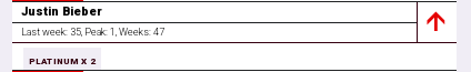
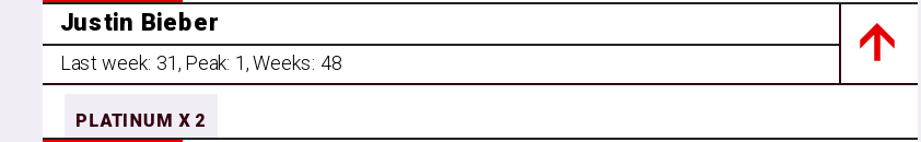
- Last week: 35, Peak: 1, Weeks: 47
+ Last week: 31, Peak: 1, Weeks: 48
